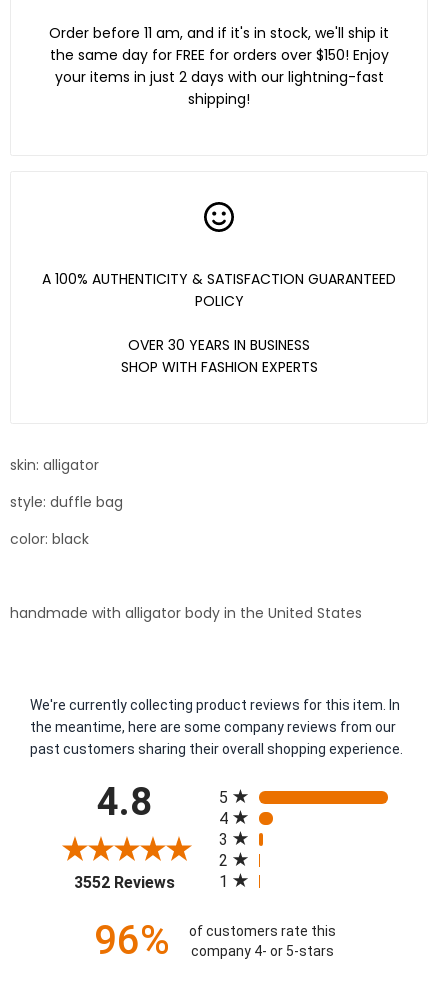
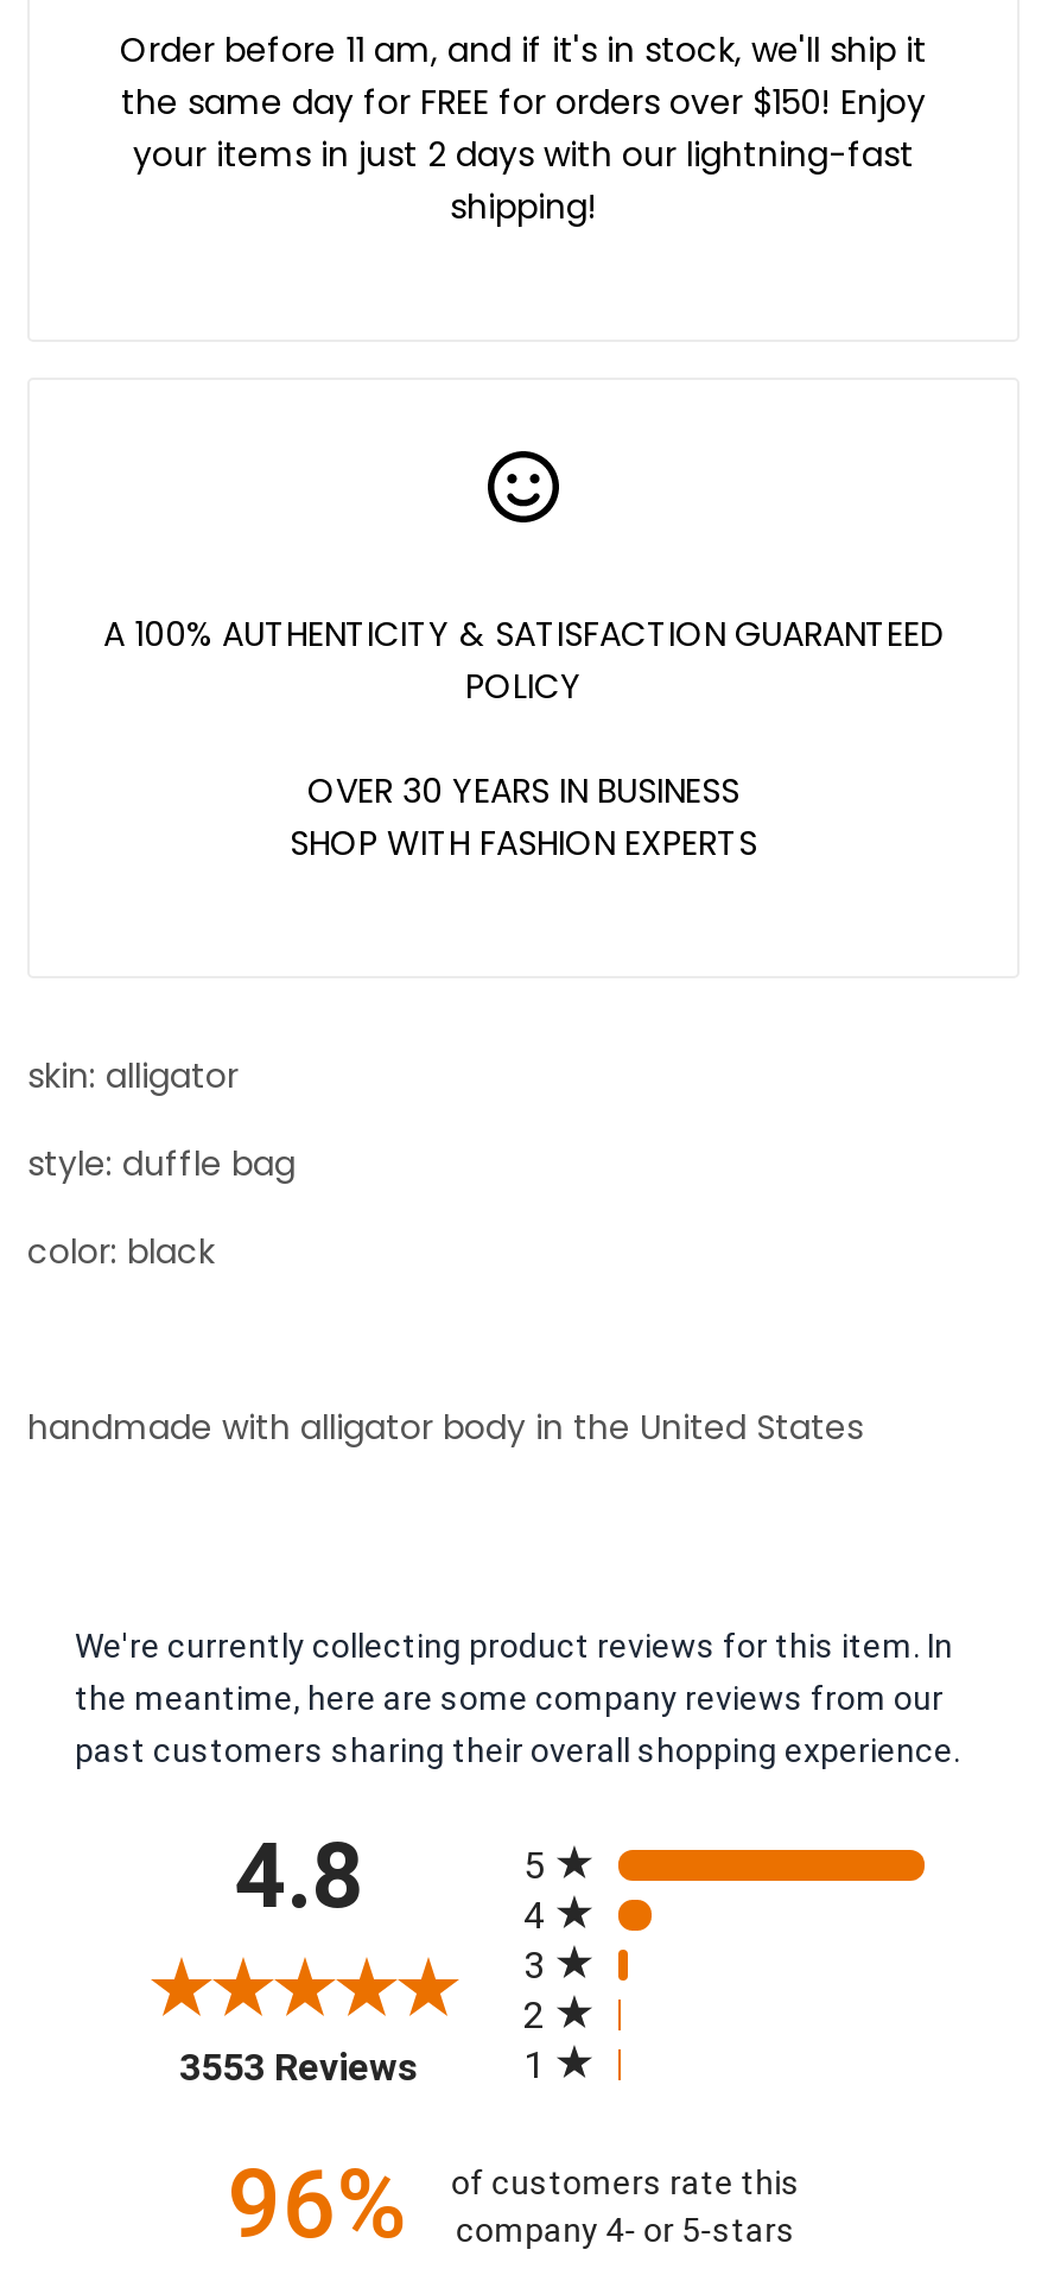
- 3552 Reviews
+ 3553 Reviews
